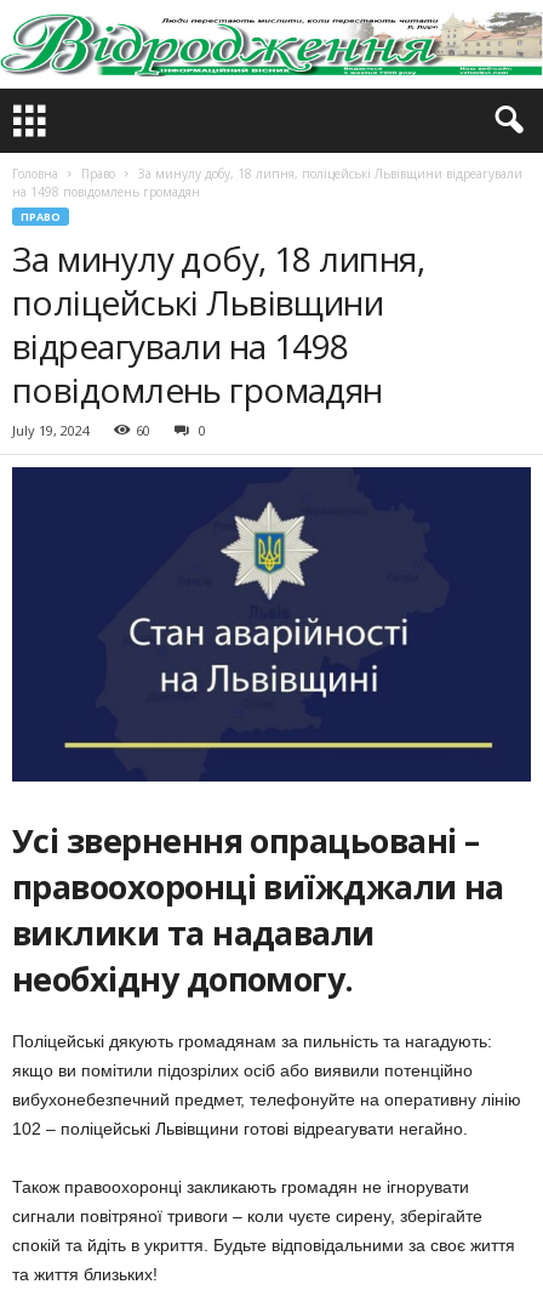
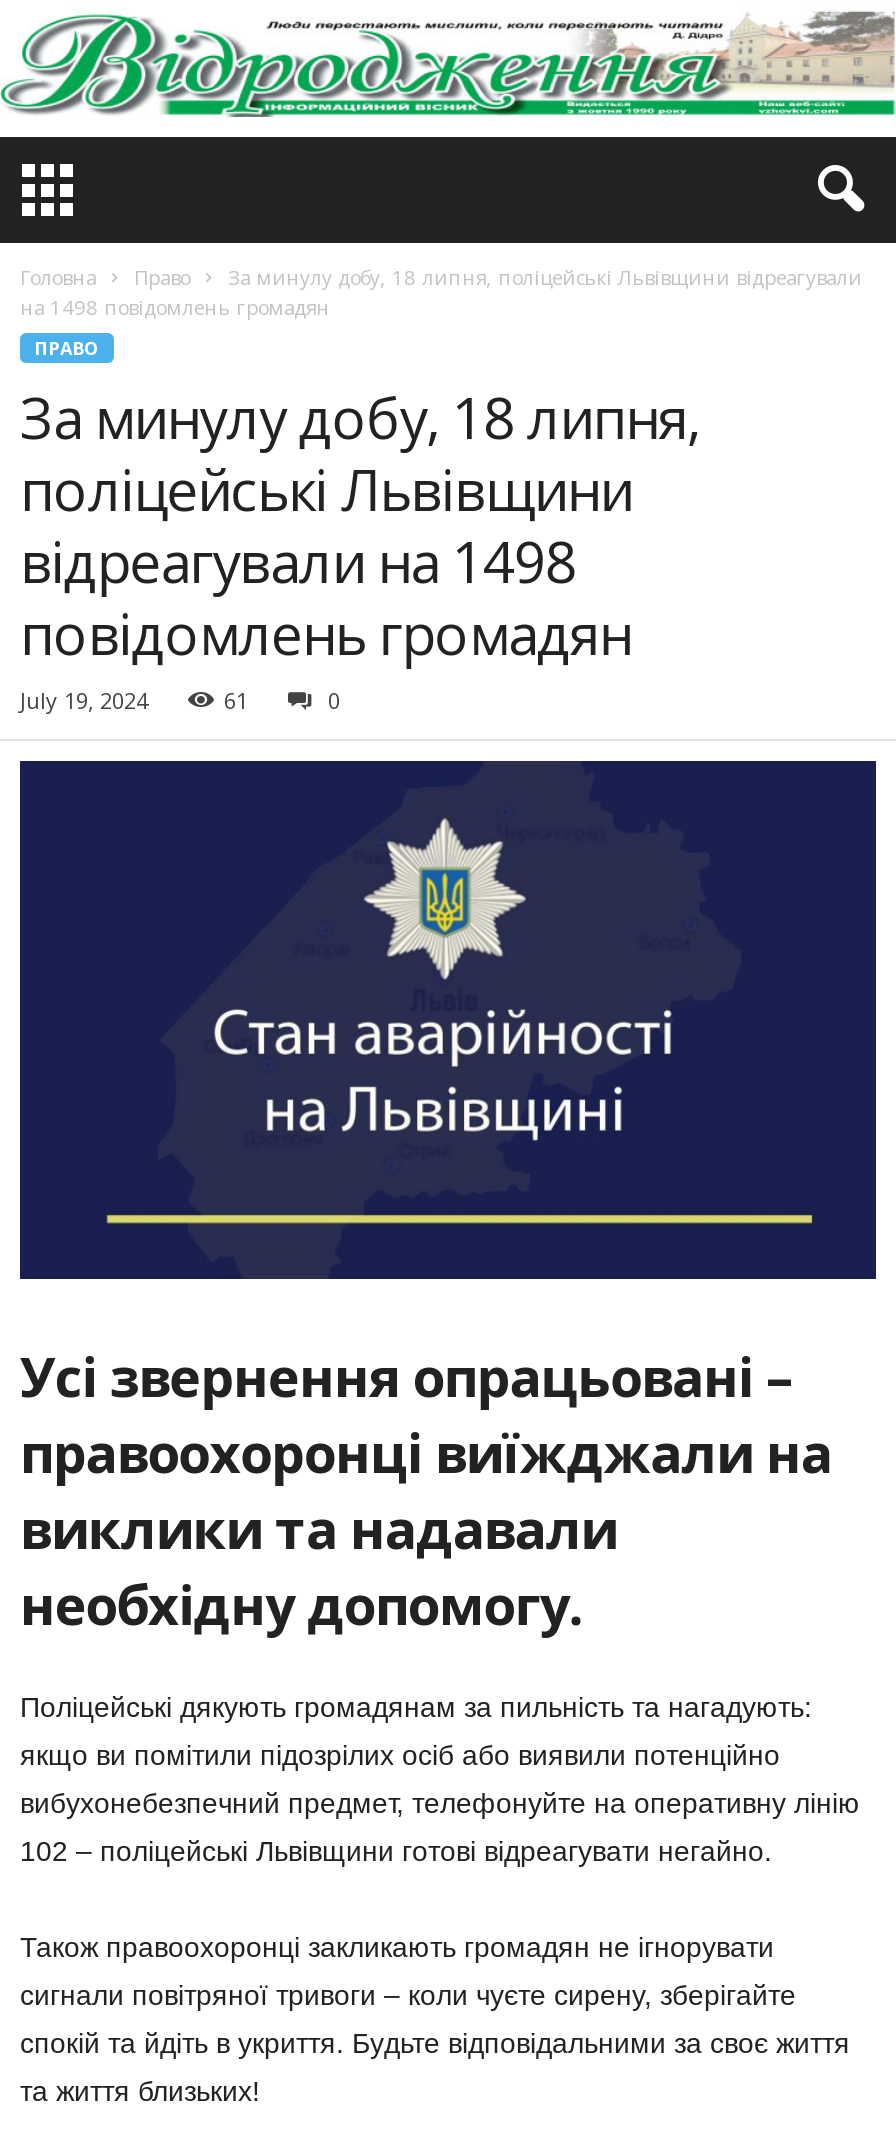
- 60
+ 61
